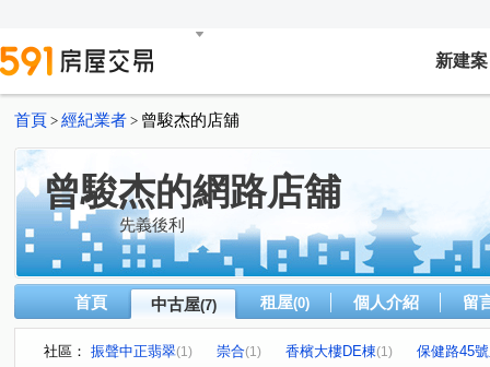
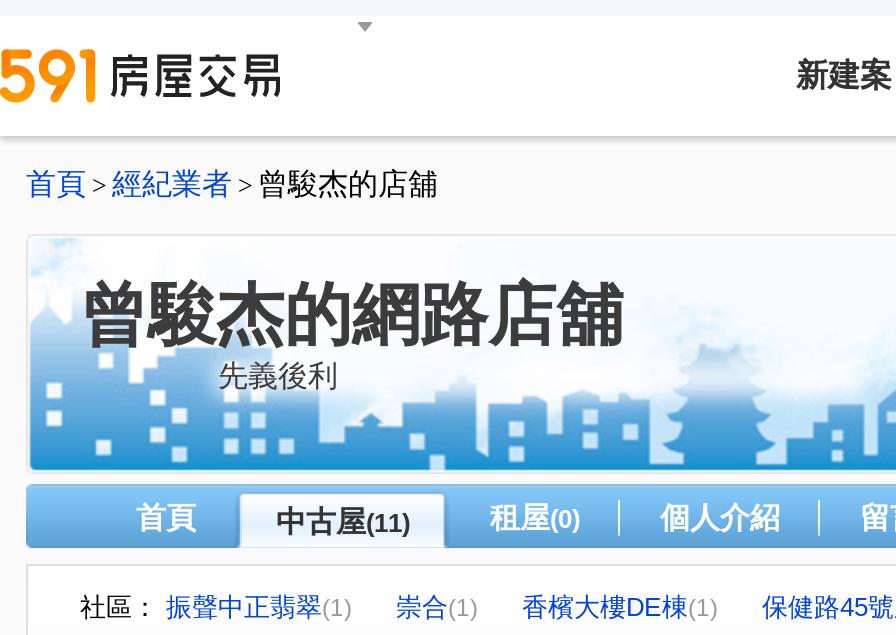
- 中古屋(7)
+ 中古屋(11)
